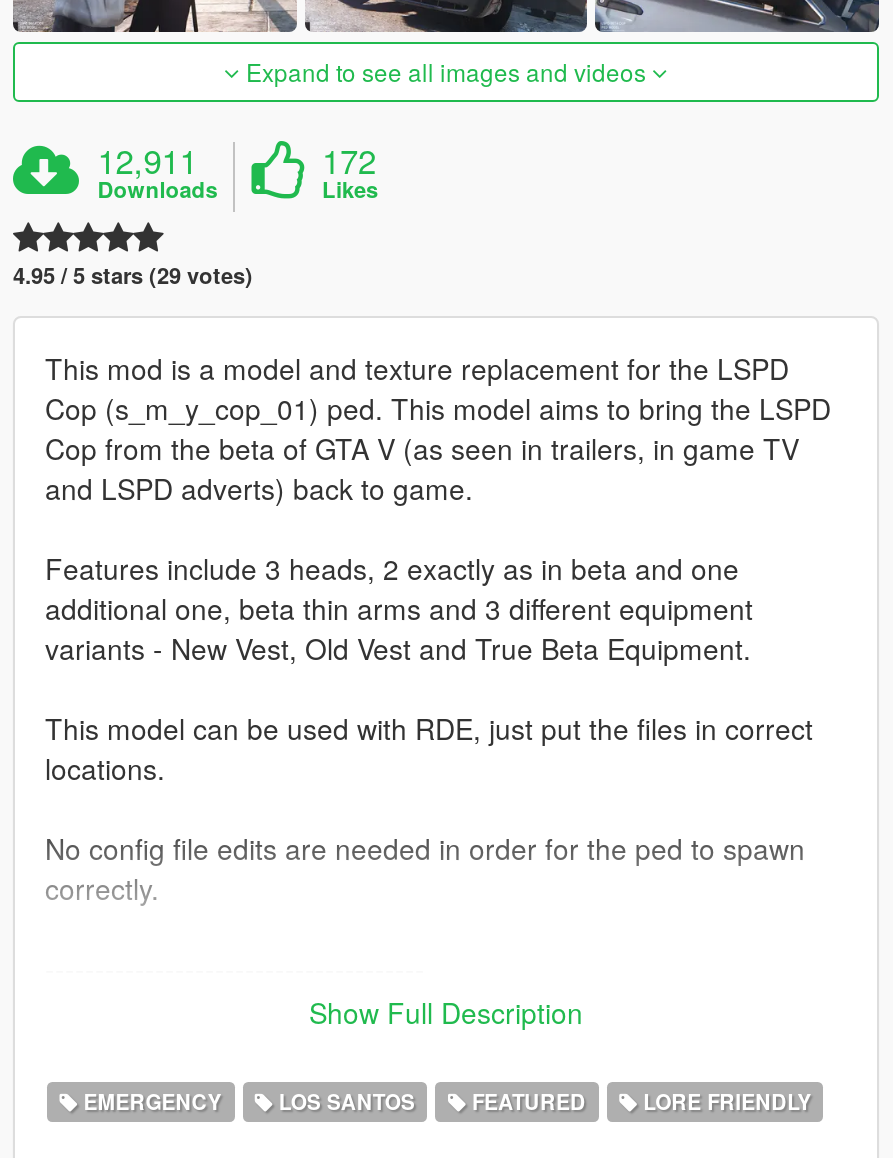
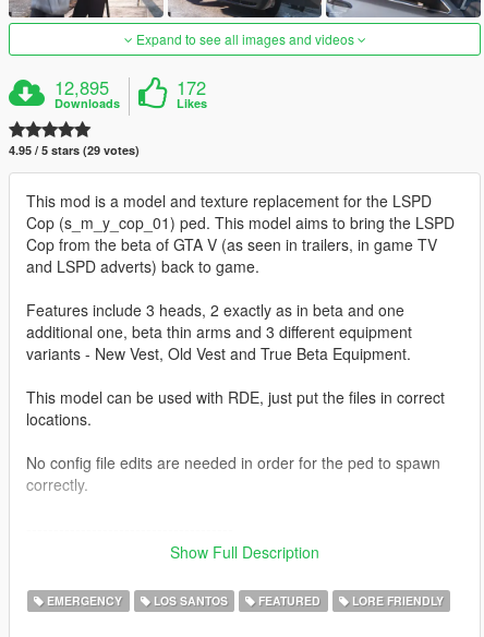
- 12,911
+ 12,895
